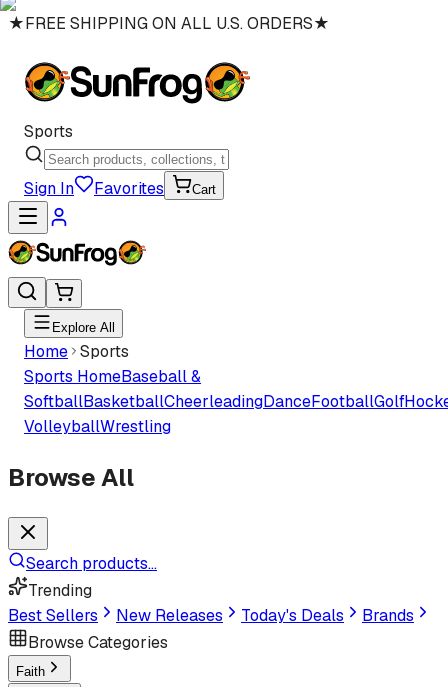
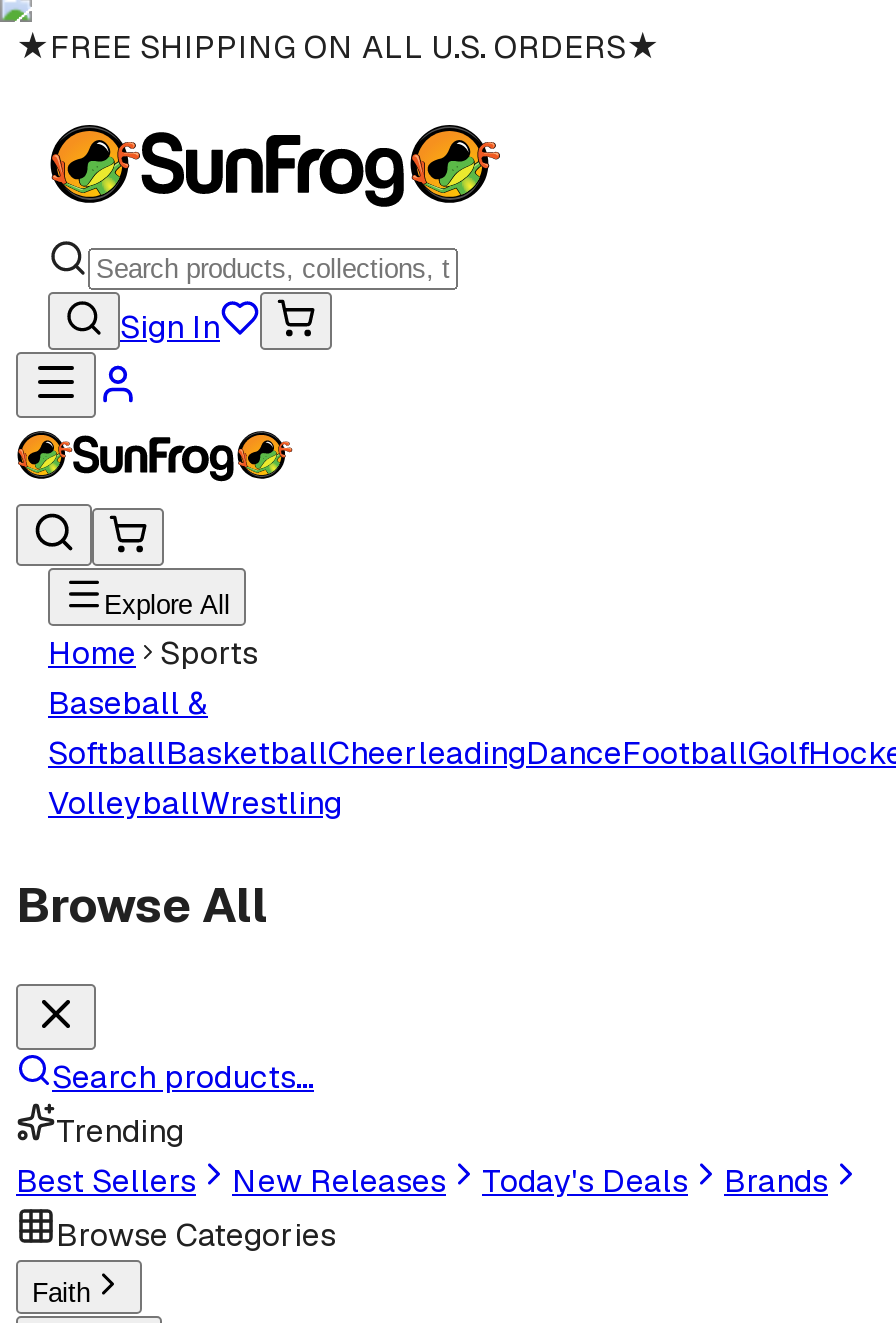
- Sports

- Favorites
- Cart

- Sports HomeBaseball &
+ Baseball &
